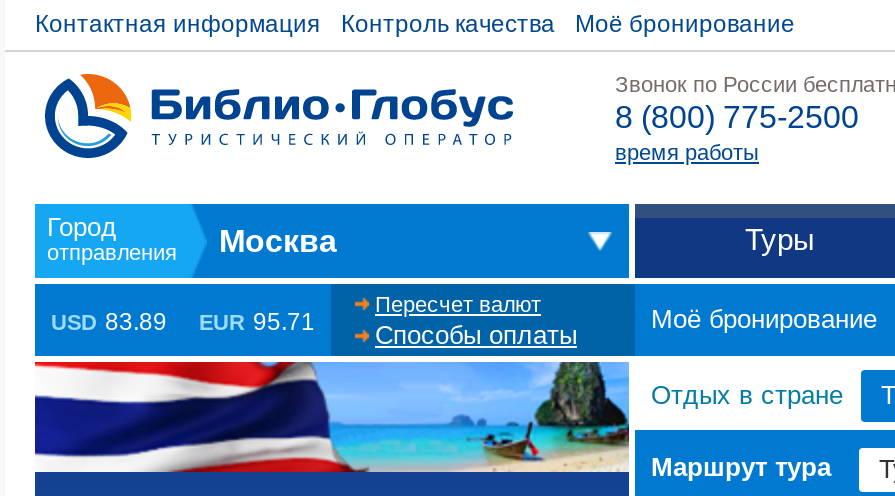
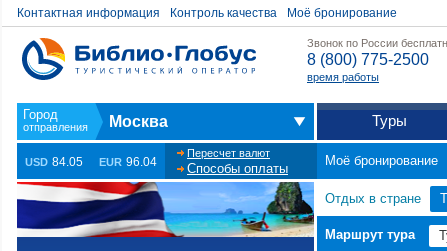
- USD 83.89
+ USD 84.05

- EUR 95.71
+ EUR 96.04
